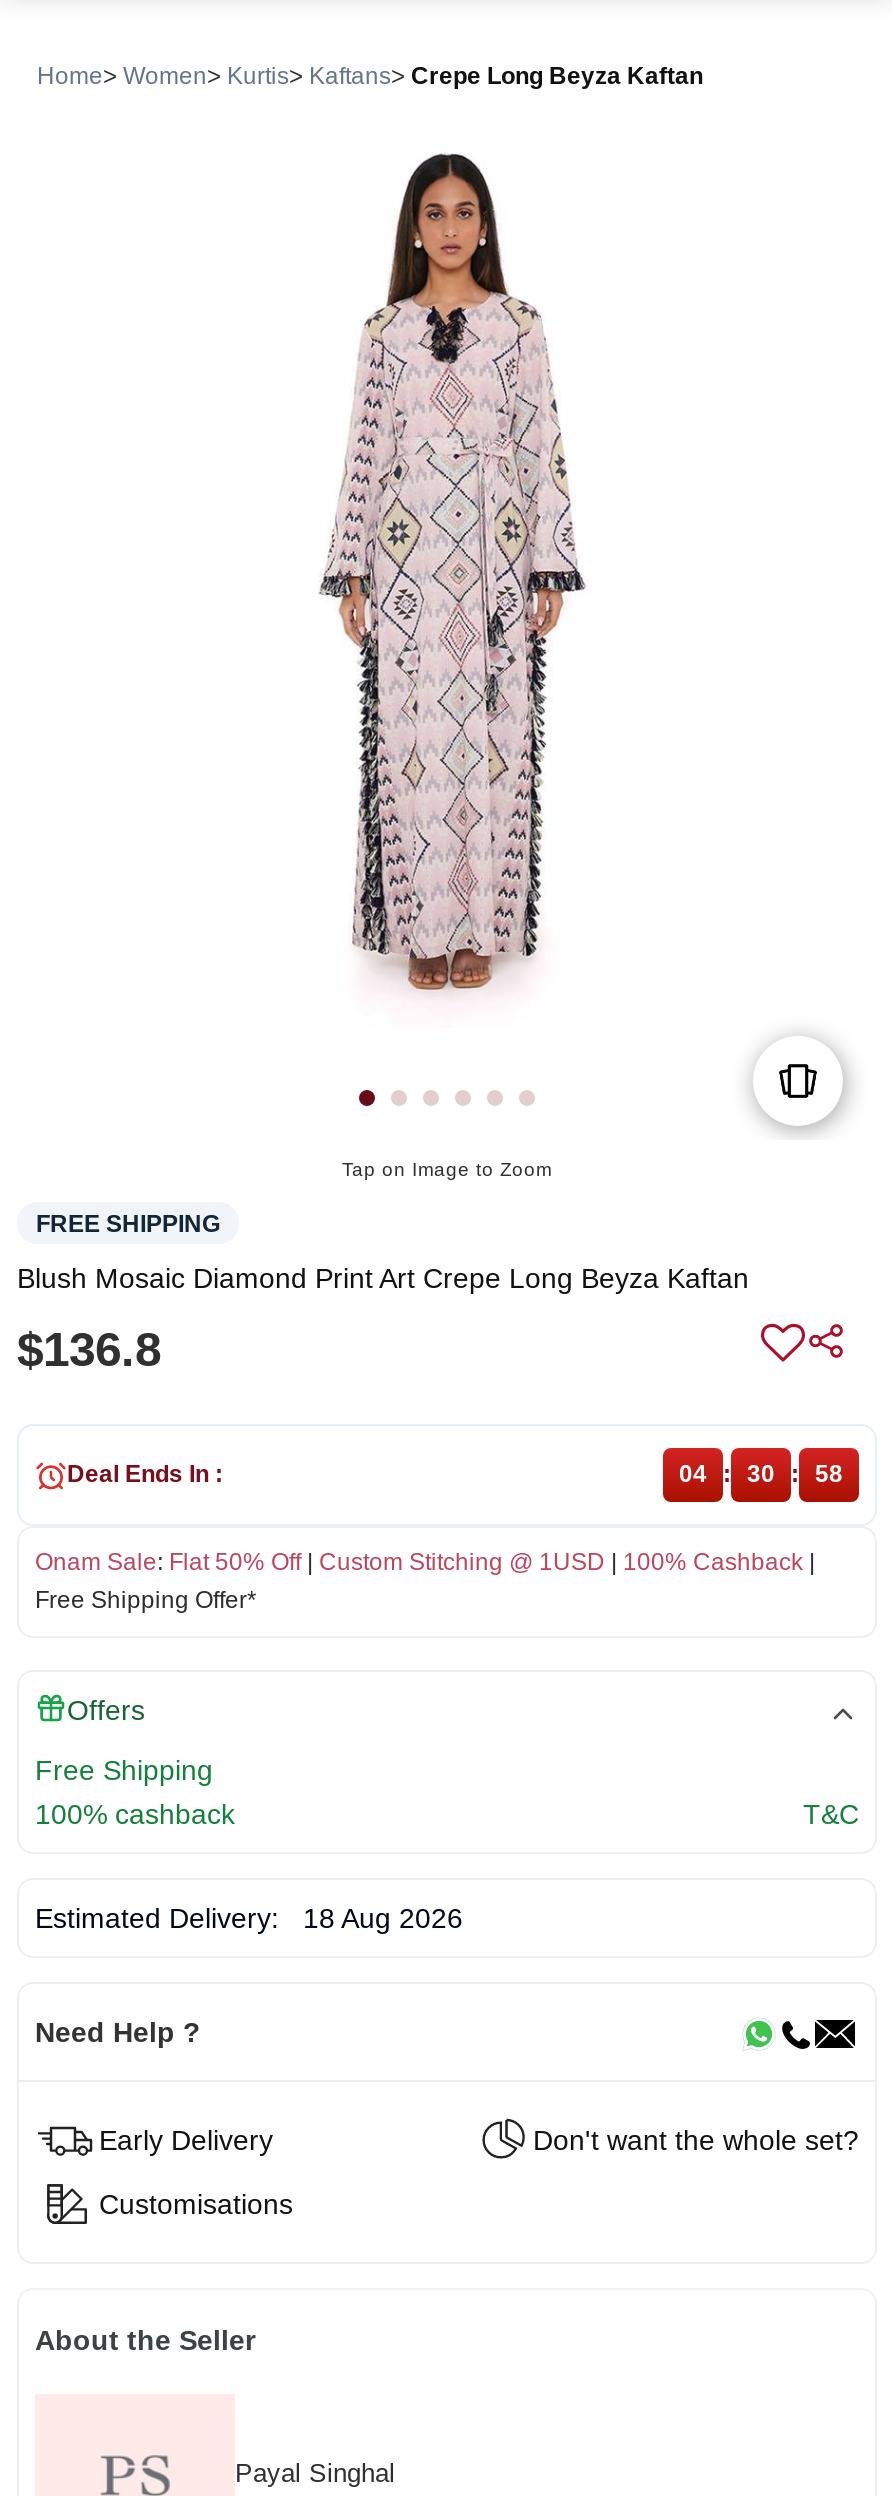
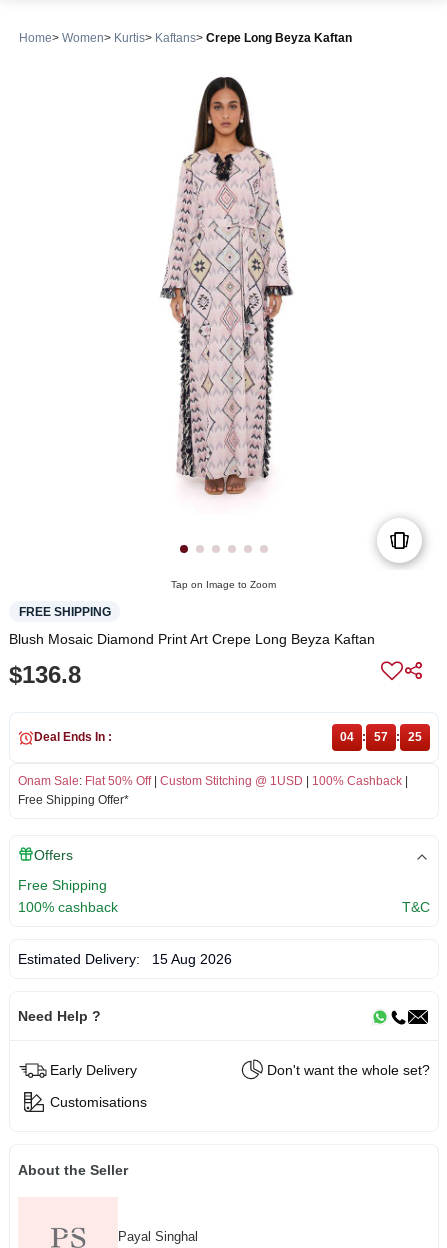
- 04 : 30 : 58
+ 04 : 57 : 25

- Estimated Delivery: 18 Aug 2026
+ Estimated Delivery: 15 Aug 2026
